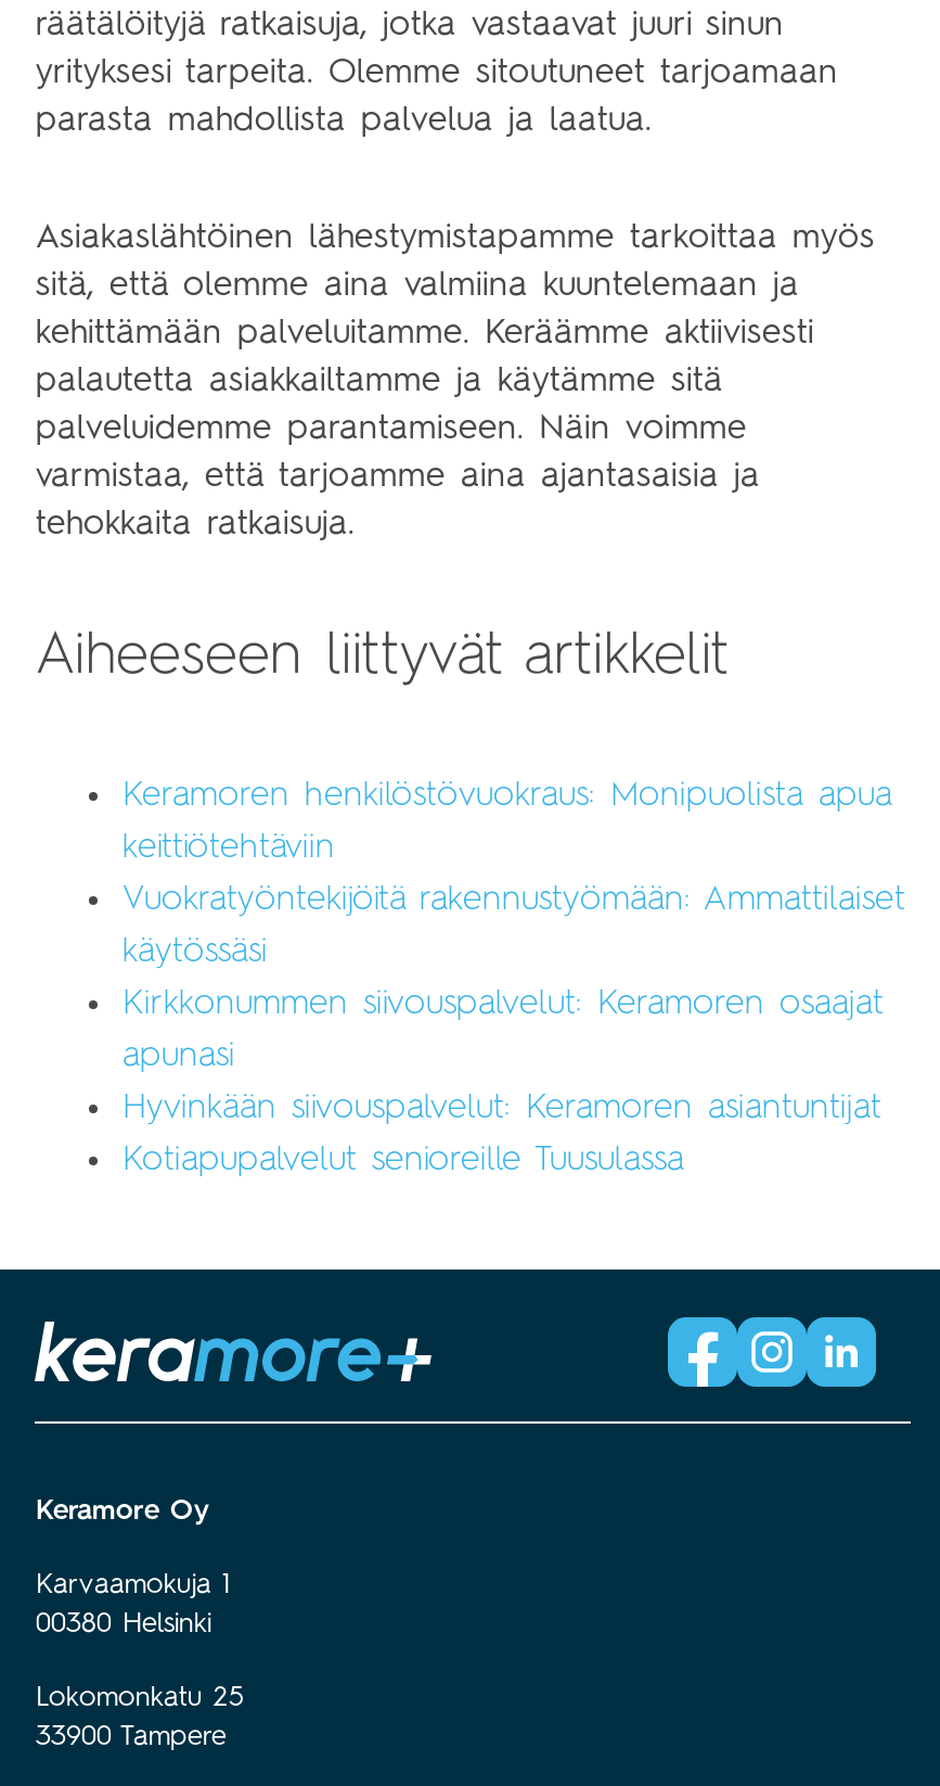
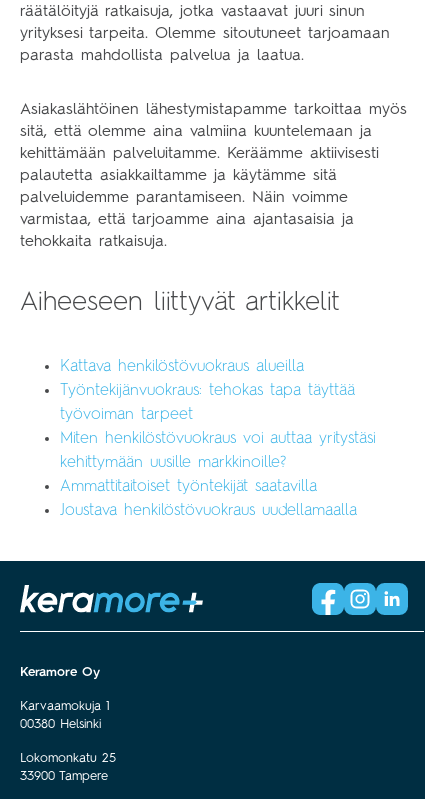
- Keramoren henkilöstövuokraus: Monipuolista apua
- keittiötehtäviin
- Vuokratyöntekijöitä rakennustyömään: Ammattilaiset
- käytössäsi
- Kirkkonummen siivouspalvelut: Keramoren osaajat
- apunasi
- Hyvinkään siivouspalvelut: Keramoren asiantuntijat
- Kotiapupalvelut senioreille Tuusulassa
+ Kattava henkilöstövuokraus alueilla
+ Työntekijänvuokraus: tehokas tapa täyttää
+ työvoiman tarpeet
+ Miten henkilöstövuokraus voi auttaa yritystäsi
+ kehittymään uusille markkinoille?
+ Ammattitaitoiset työntekijät saatavilla
+ Joustava henkilöstövuokraus uudellamaalla
